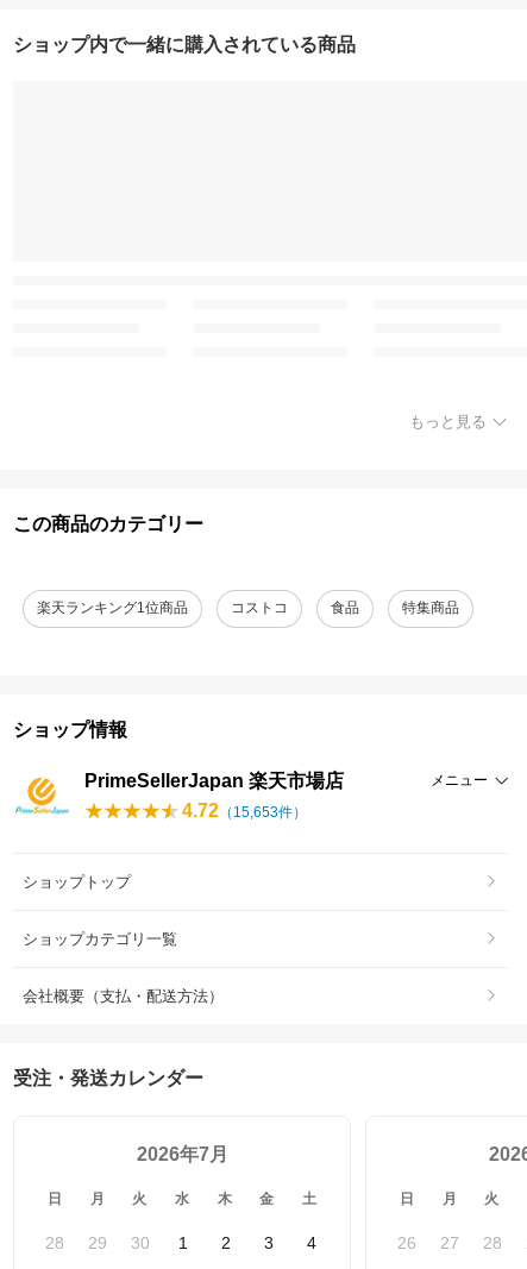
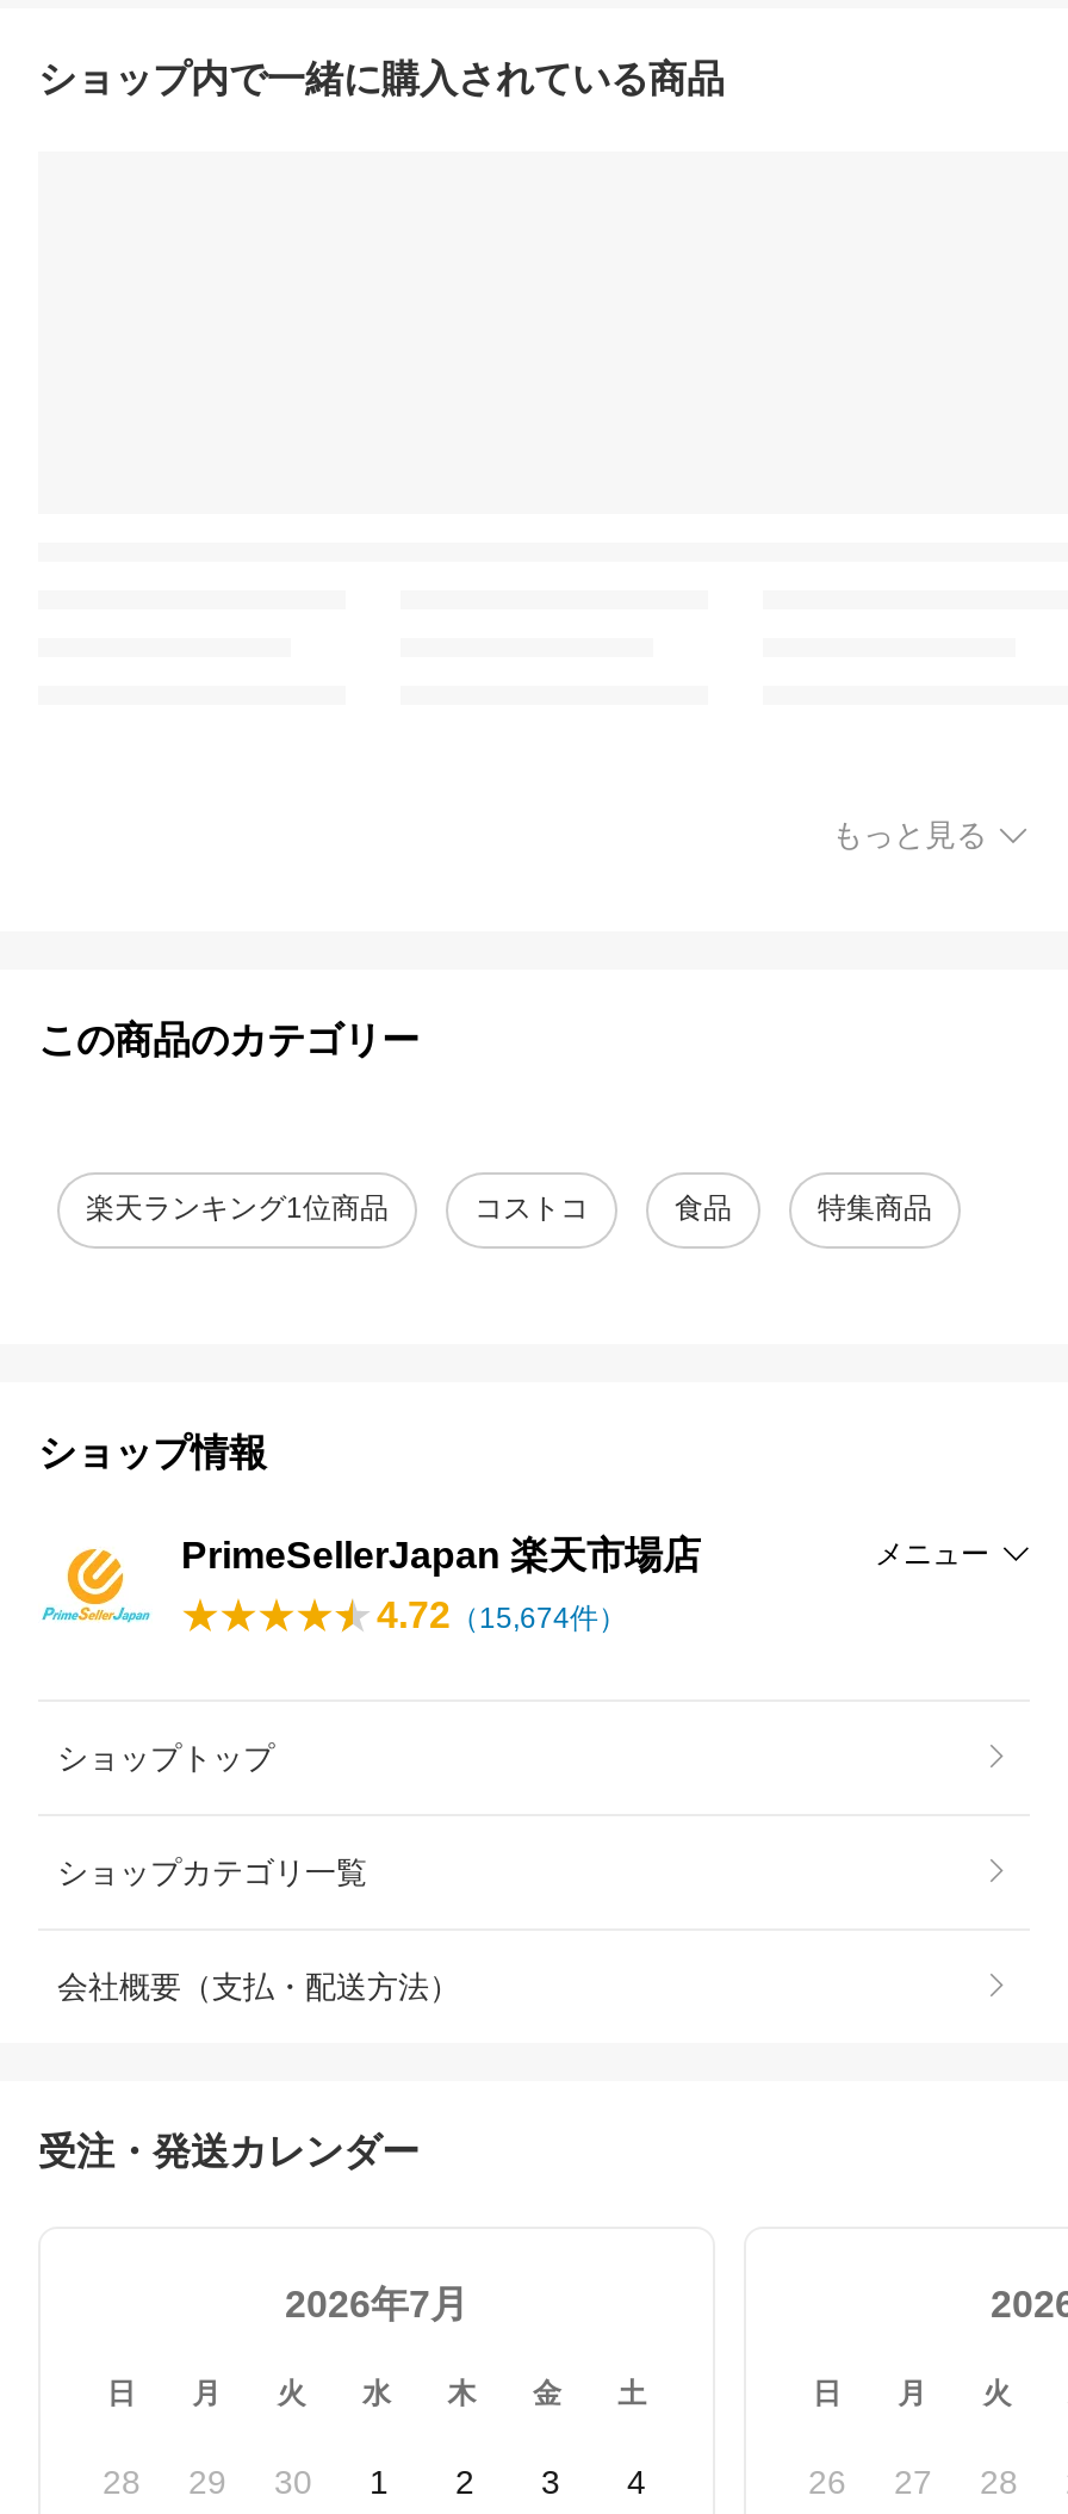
- 4.72（15,653件）
+ 4.72（15,674件）
